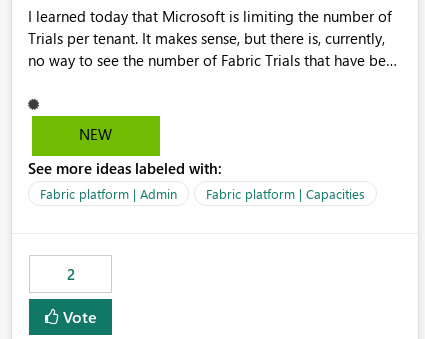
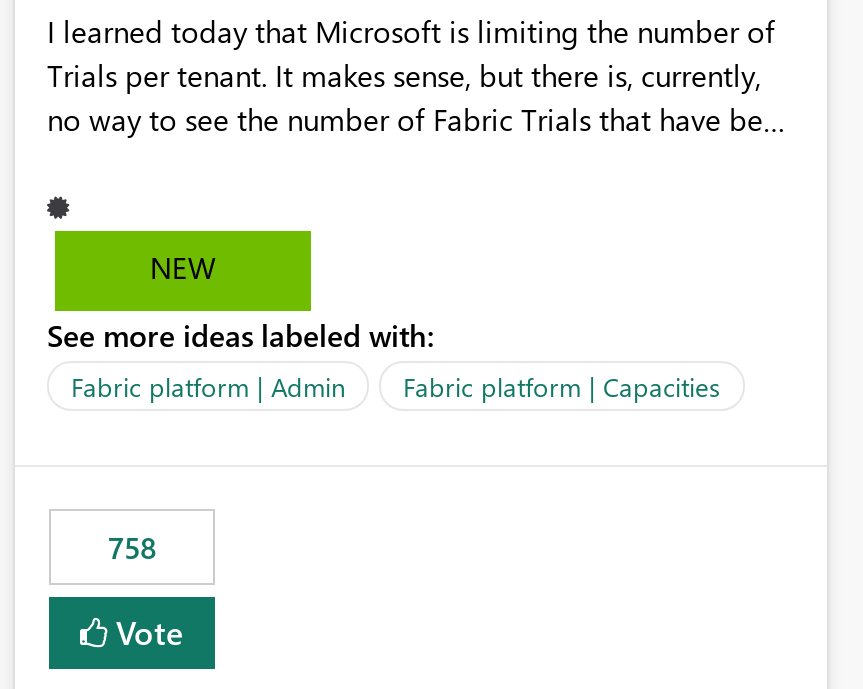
- 2
+ 758
